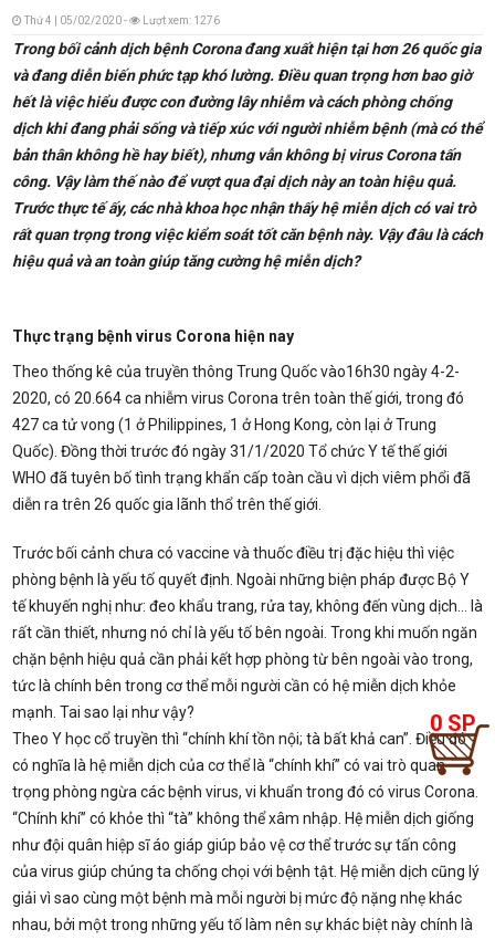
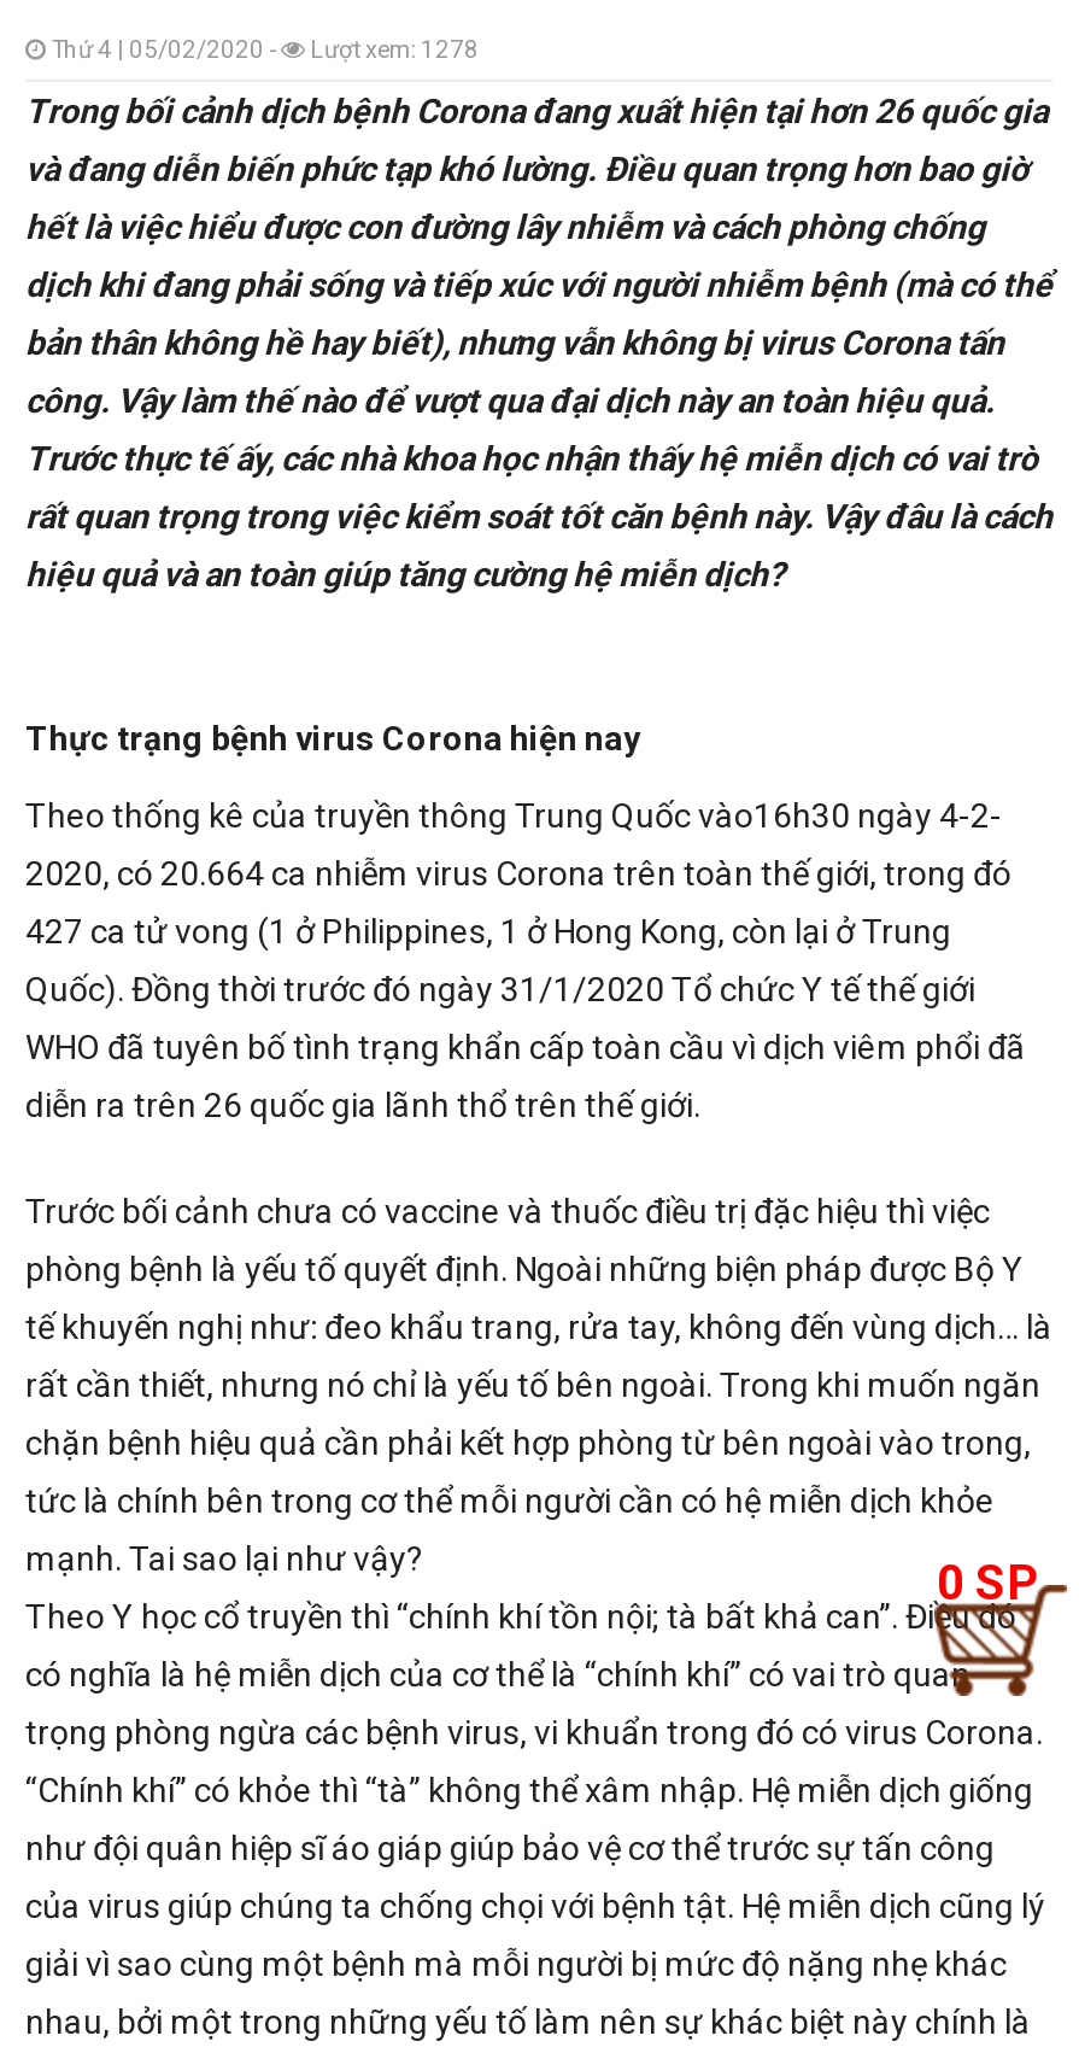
- Lượt xem: 1276
+ Lượt xem: 1278
